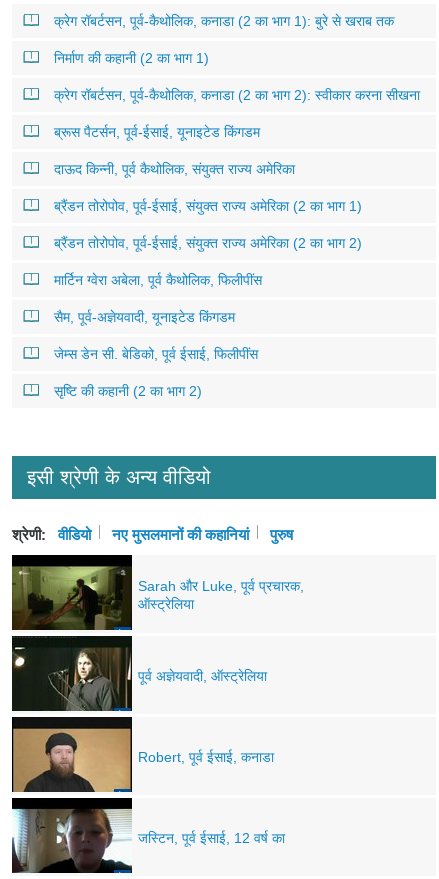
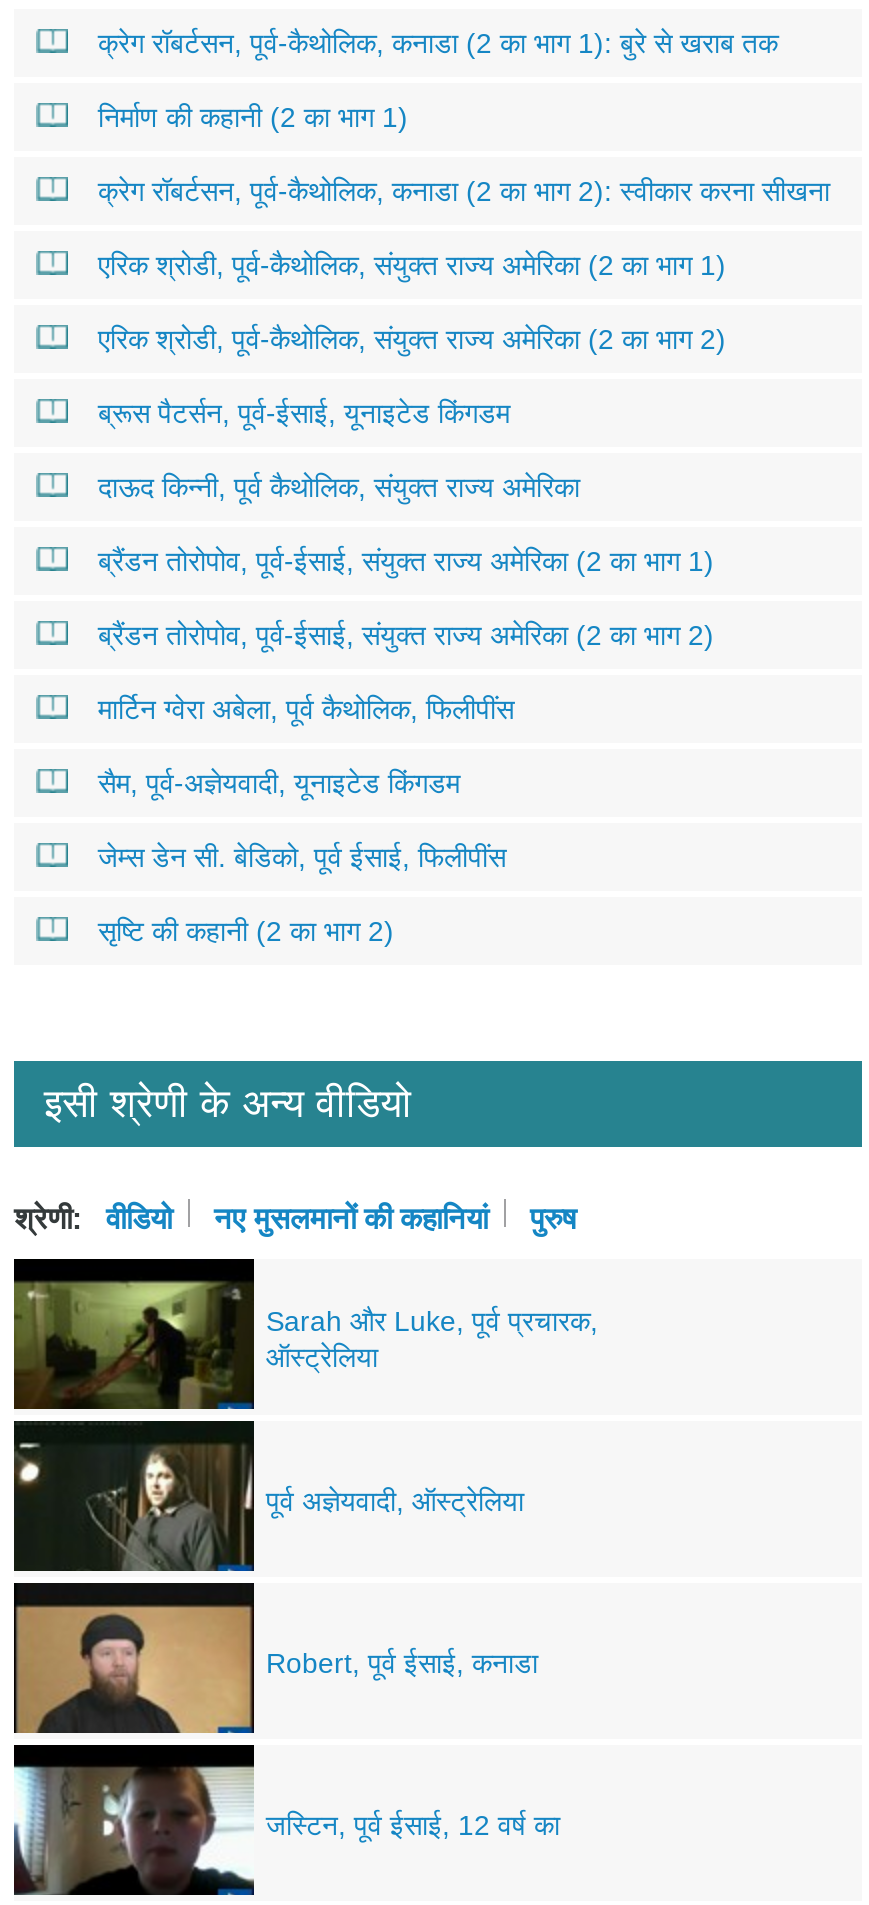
+ एरिक श्रोडी, पूर्व-कैथोलिक, संयुक्त राज्य अमेरिका (2 का भाग 1)
+ एरिक श्रोडी, पूर्व-कैथोलिक, संयुक्त राज्य अमेरिका (2 का भाग 2)
